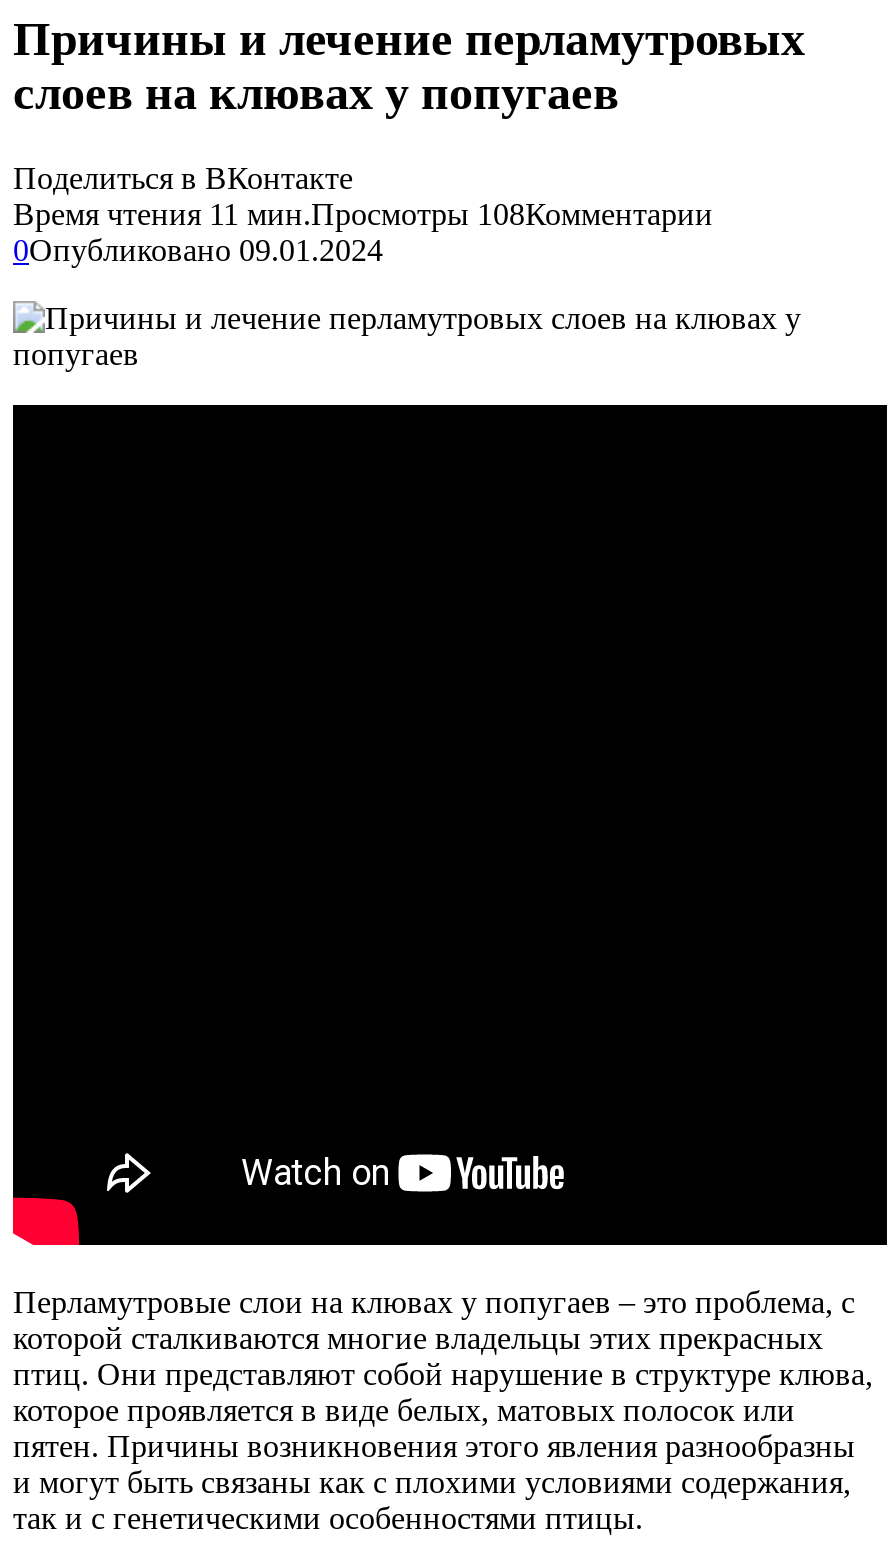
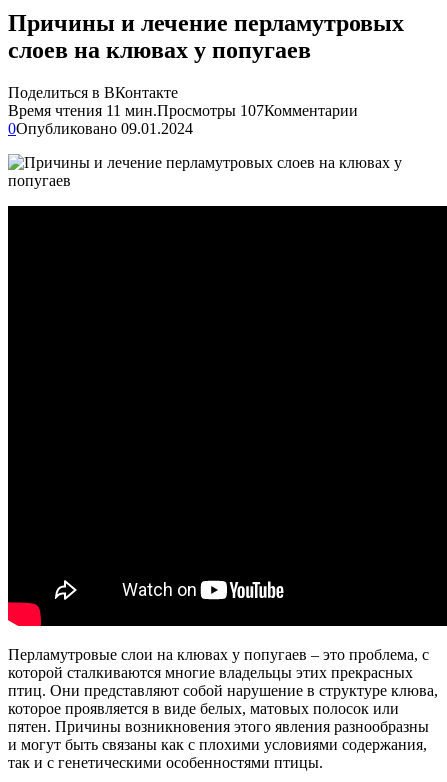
- Время чтения 11 мин.Просмотры 108Комментарии
+ Время чтения 11 мин.Просмотры 107Комментарии
